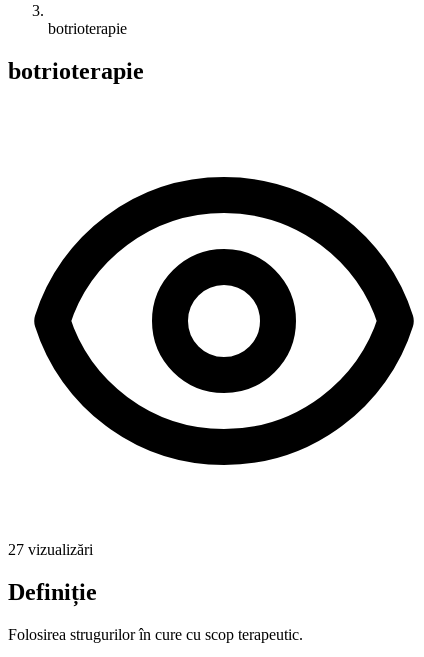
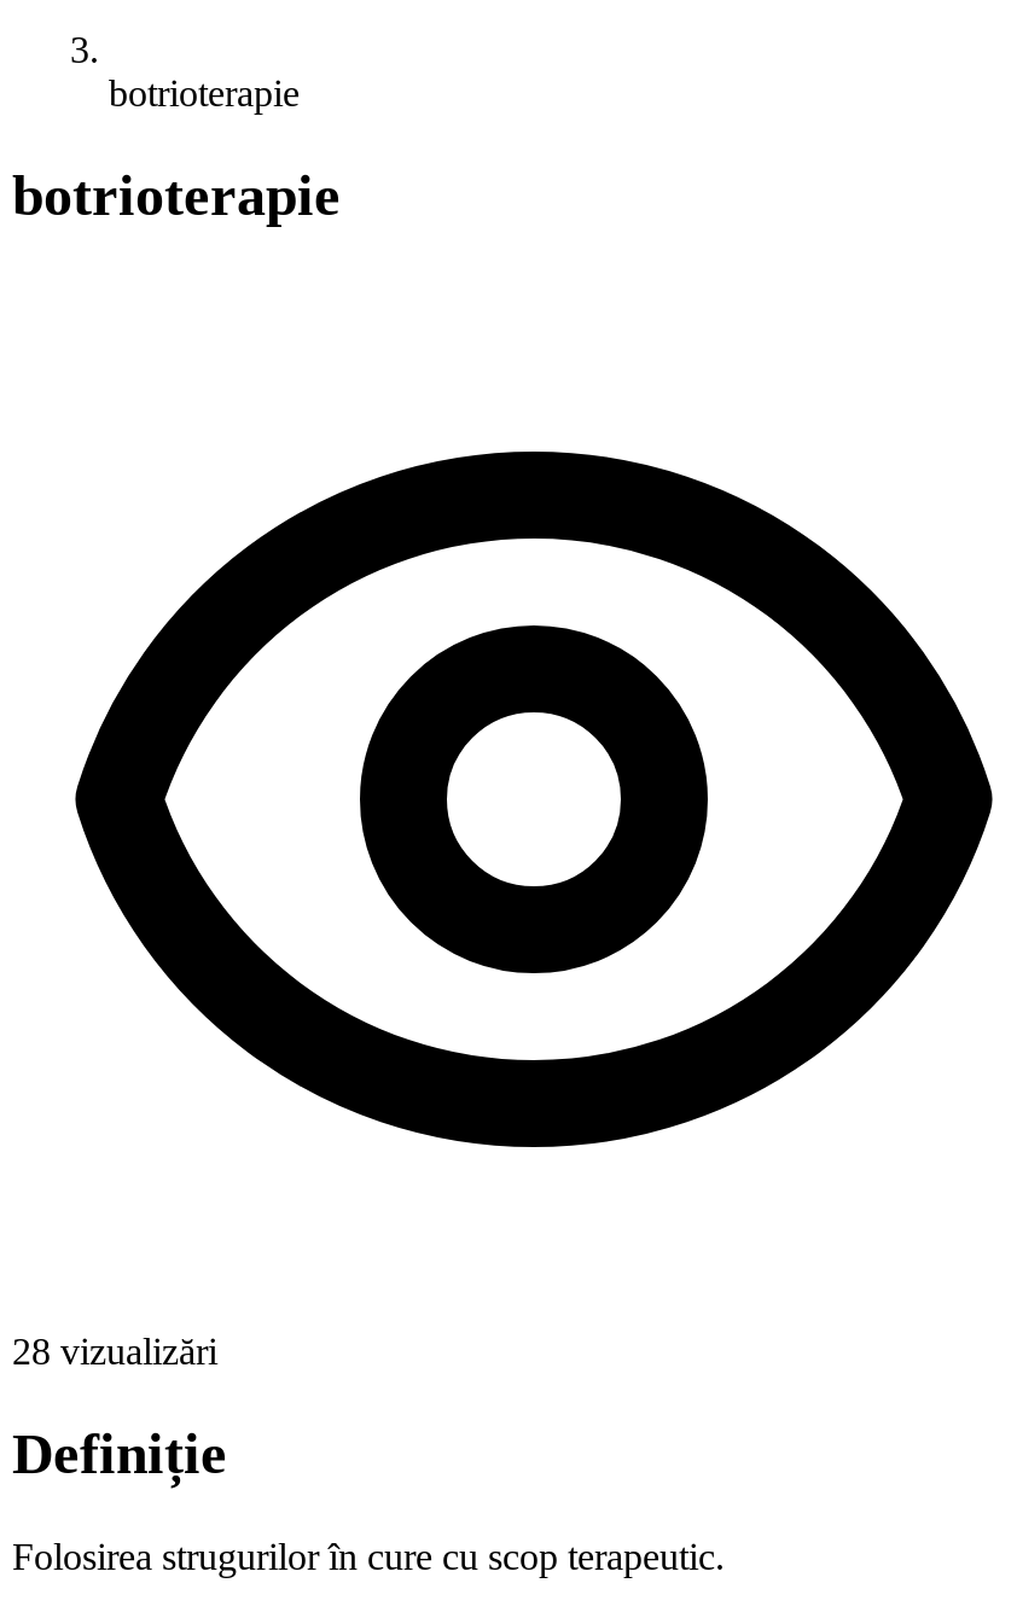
- 27 vizualizări
+ 28 vizualizări
